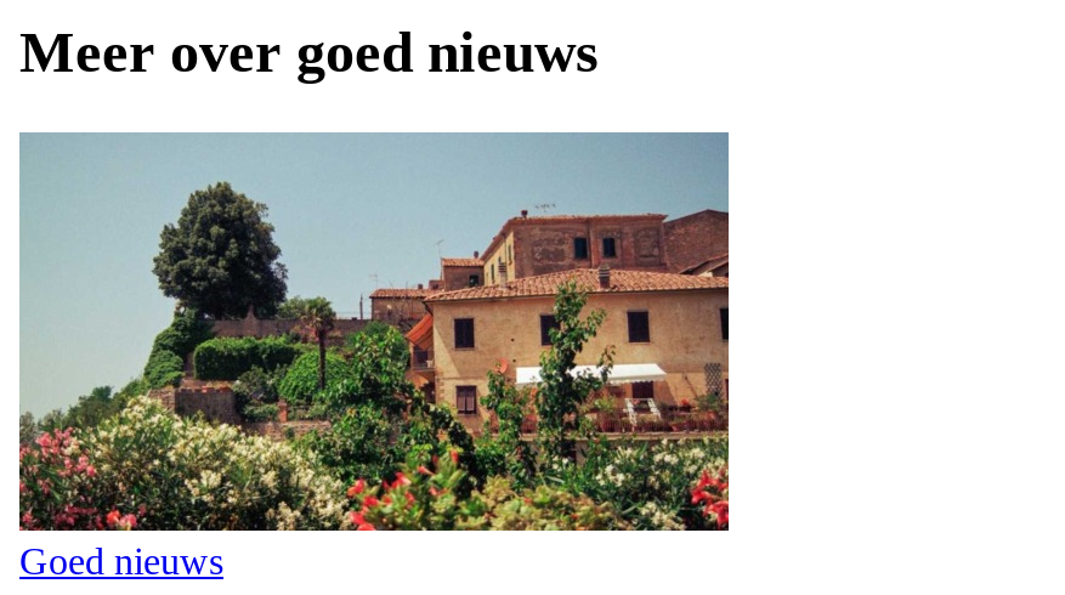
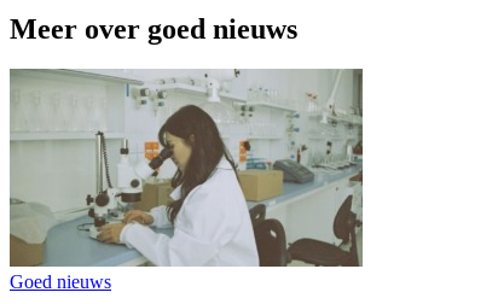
- [image]
+ [image]
